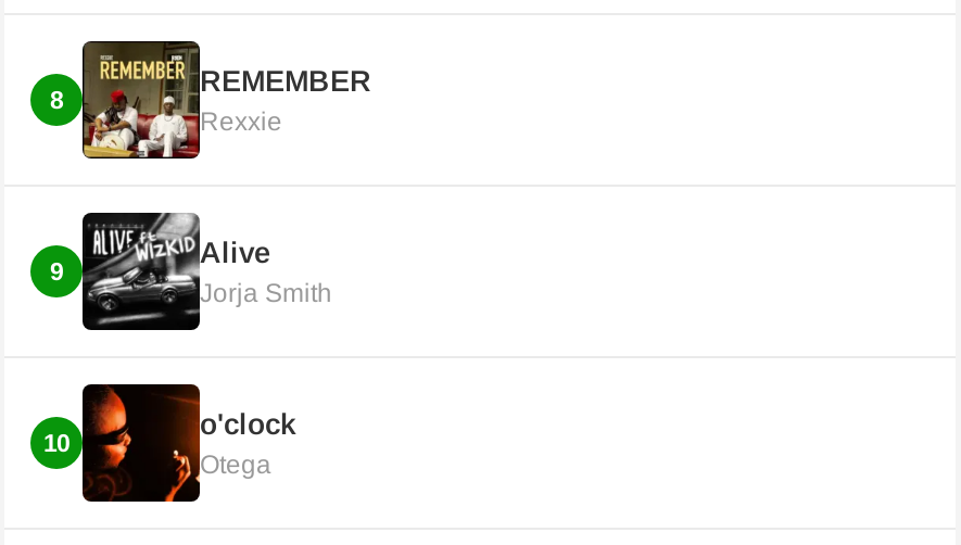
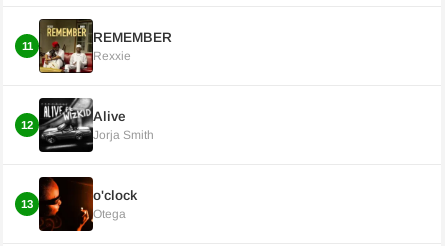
- 8
+ 11

- 9
+ 12

- 10
+ 13
